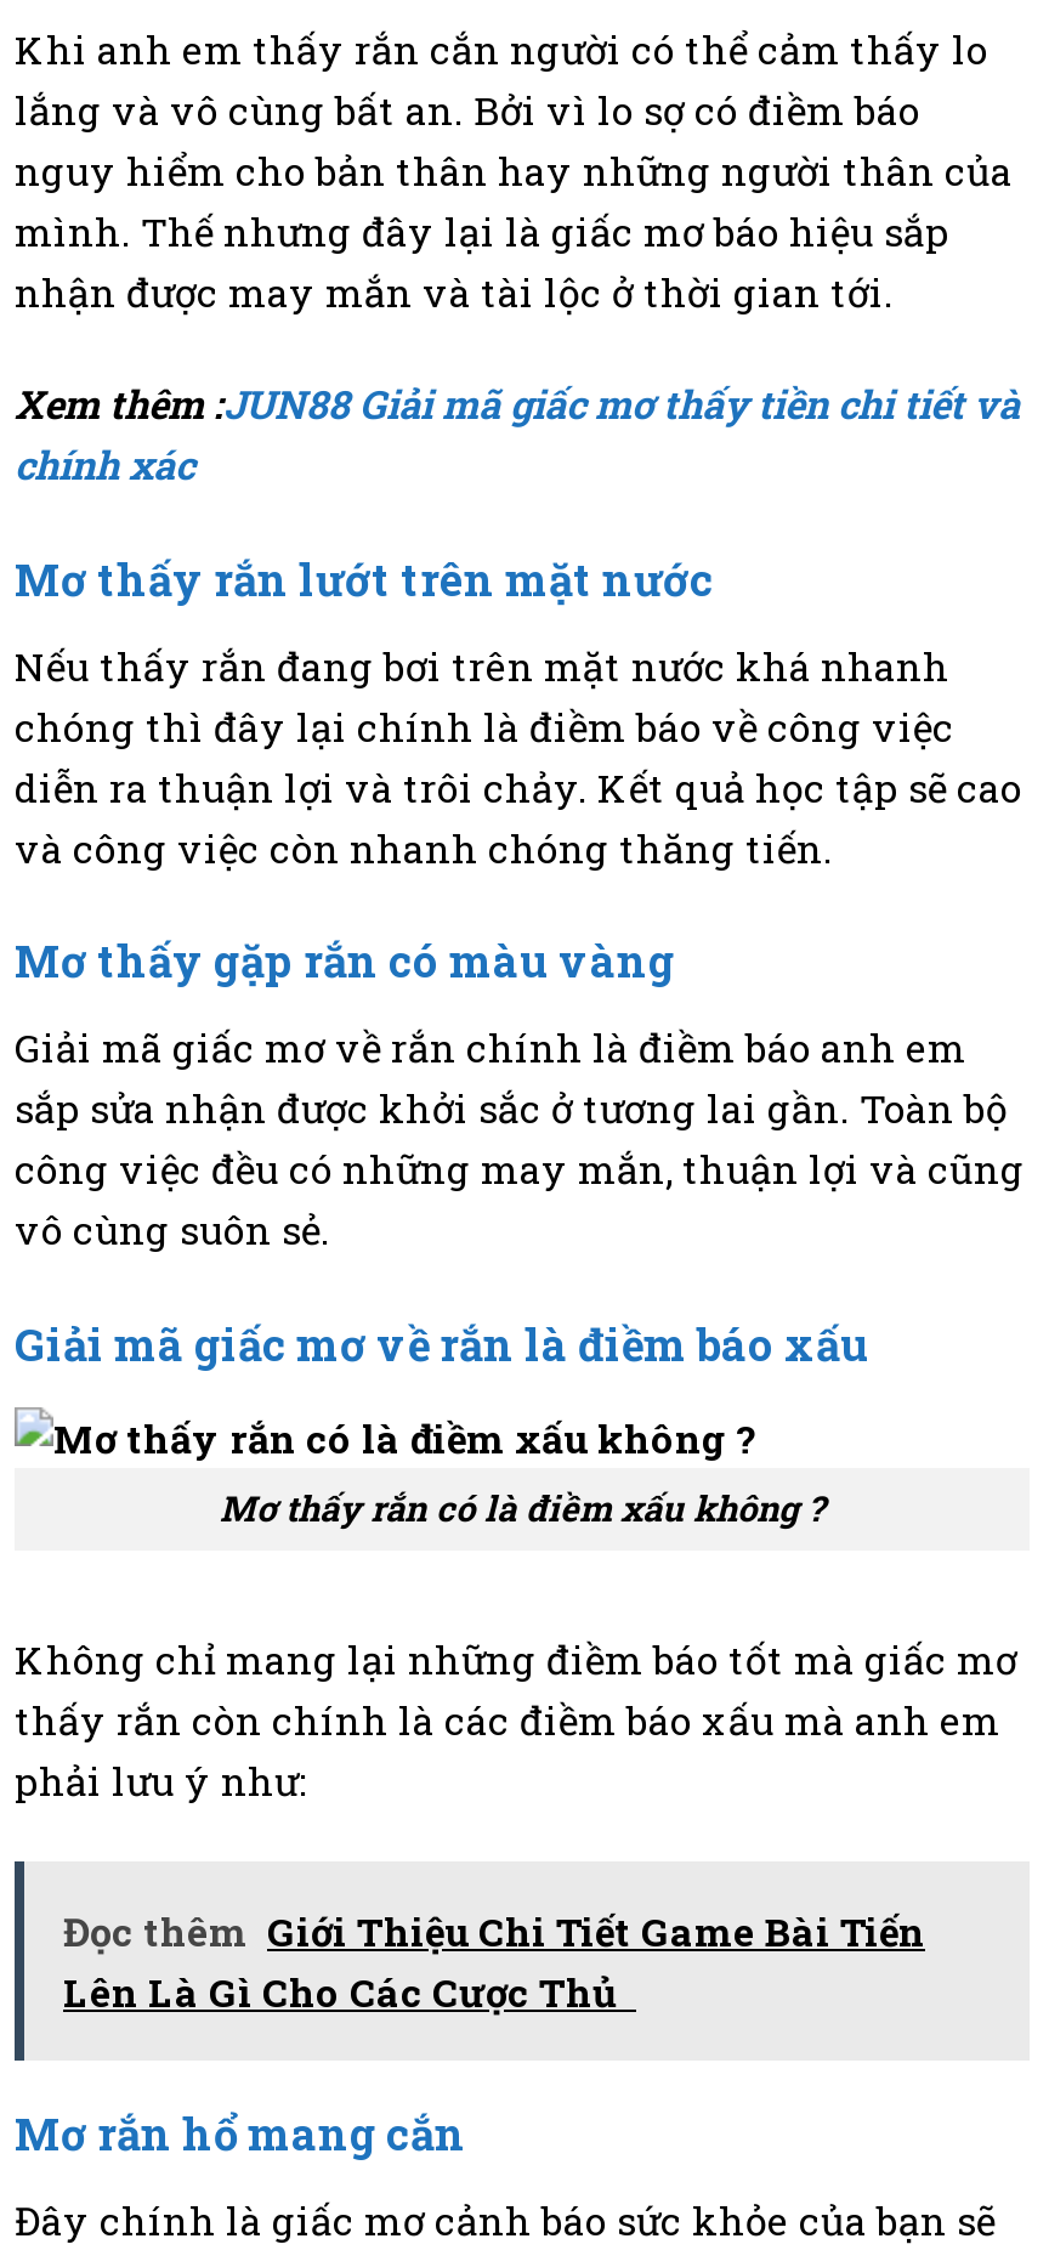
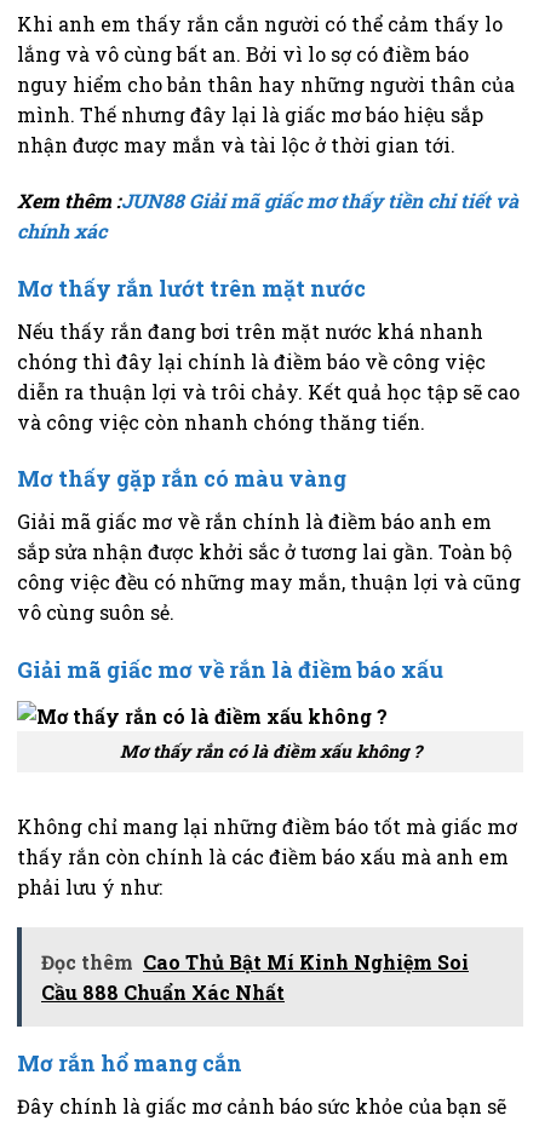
- Đọc thêm Giới Thiệu Chi Tiết Game Bài Tiến
- Lên Là Gì Cho Các Cược Thủ
+ Đọc thêm Cao Thủ Bật Mí Kinh Nghiệm Soi
+ Cầu 888 Chuẩn Xác Nhất
